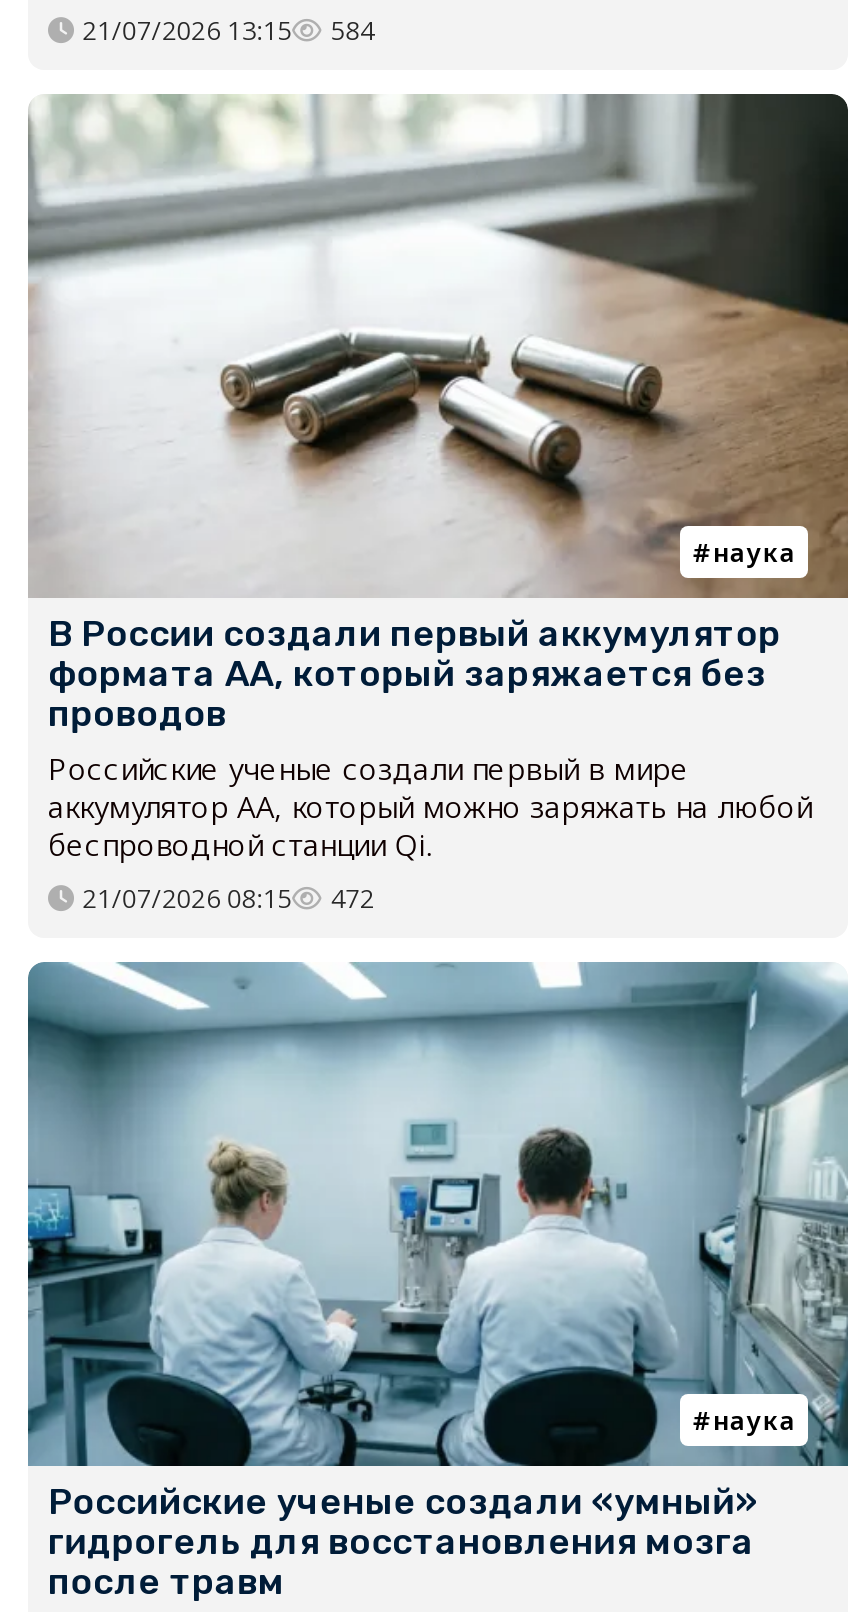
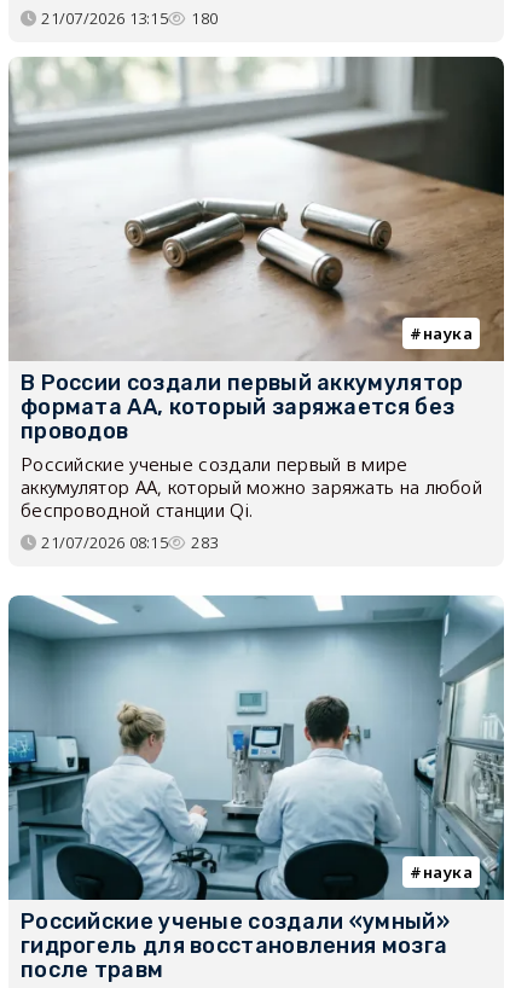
- 21/07/2026 13:15 584
+ 21/07/2026 13:15 180

- 21/07/2026 08:15 472
+ 21/07/2026 08:15 283
